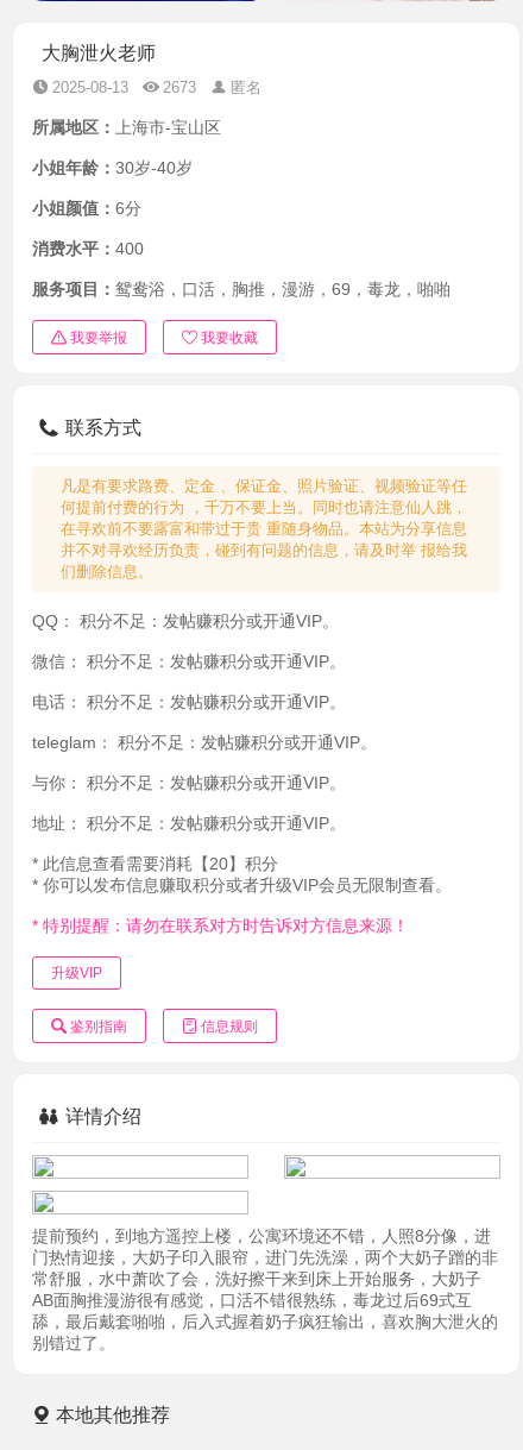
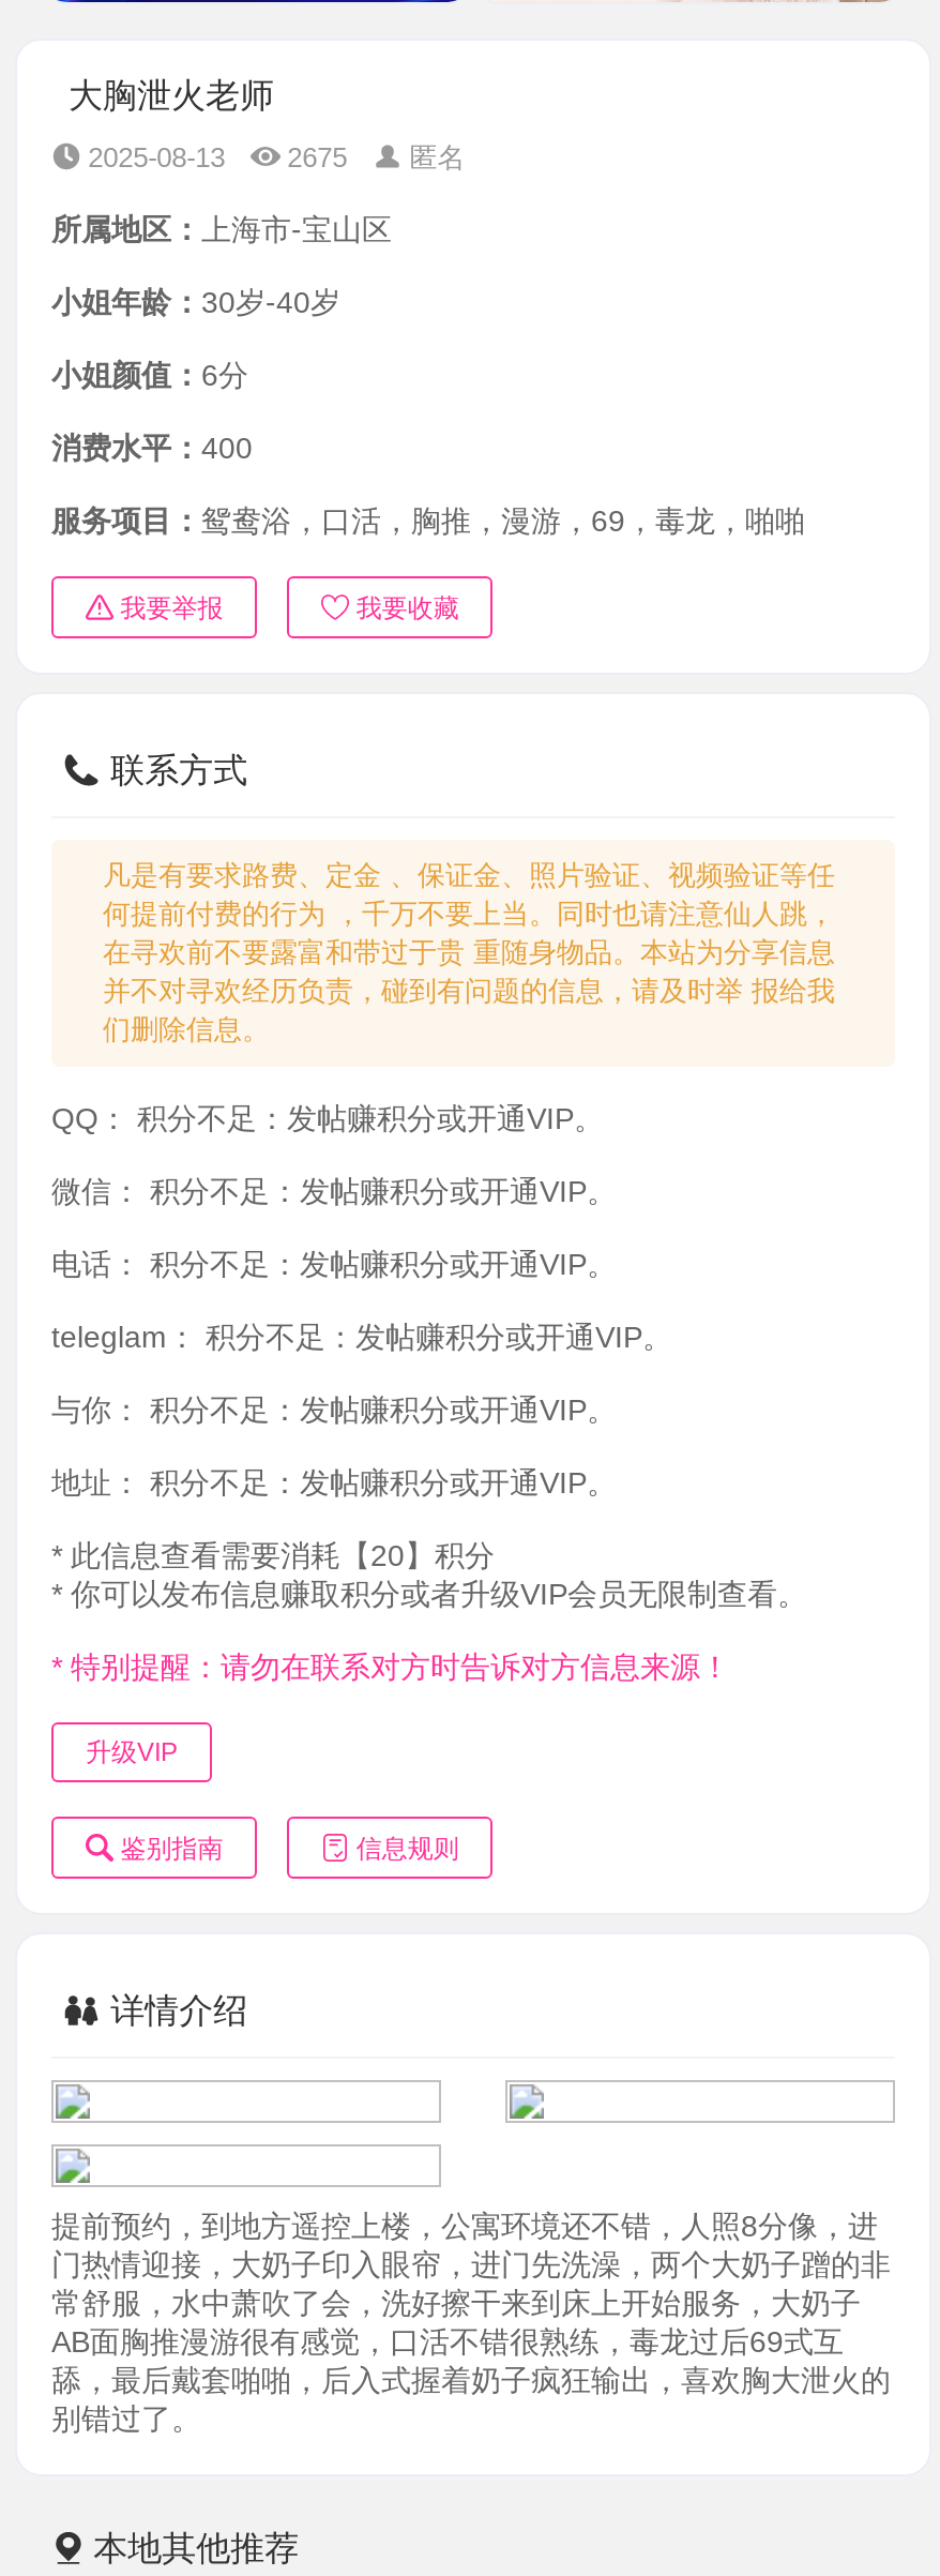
- 2025-08-13 2673 匿名
+ 2025-08-13 2675 匿名
